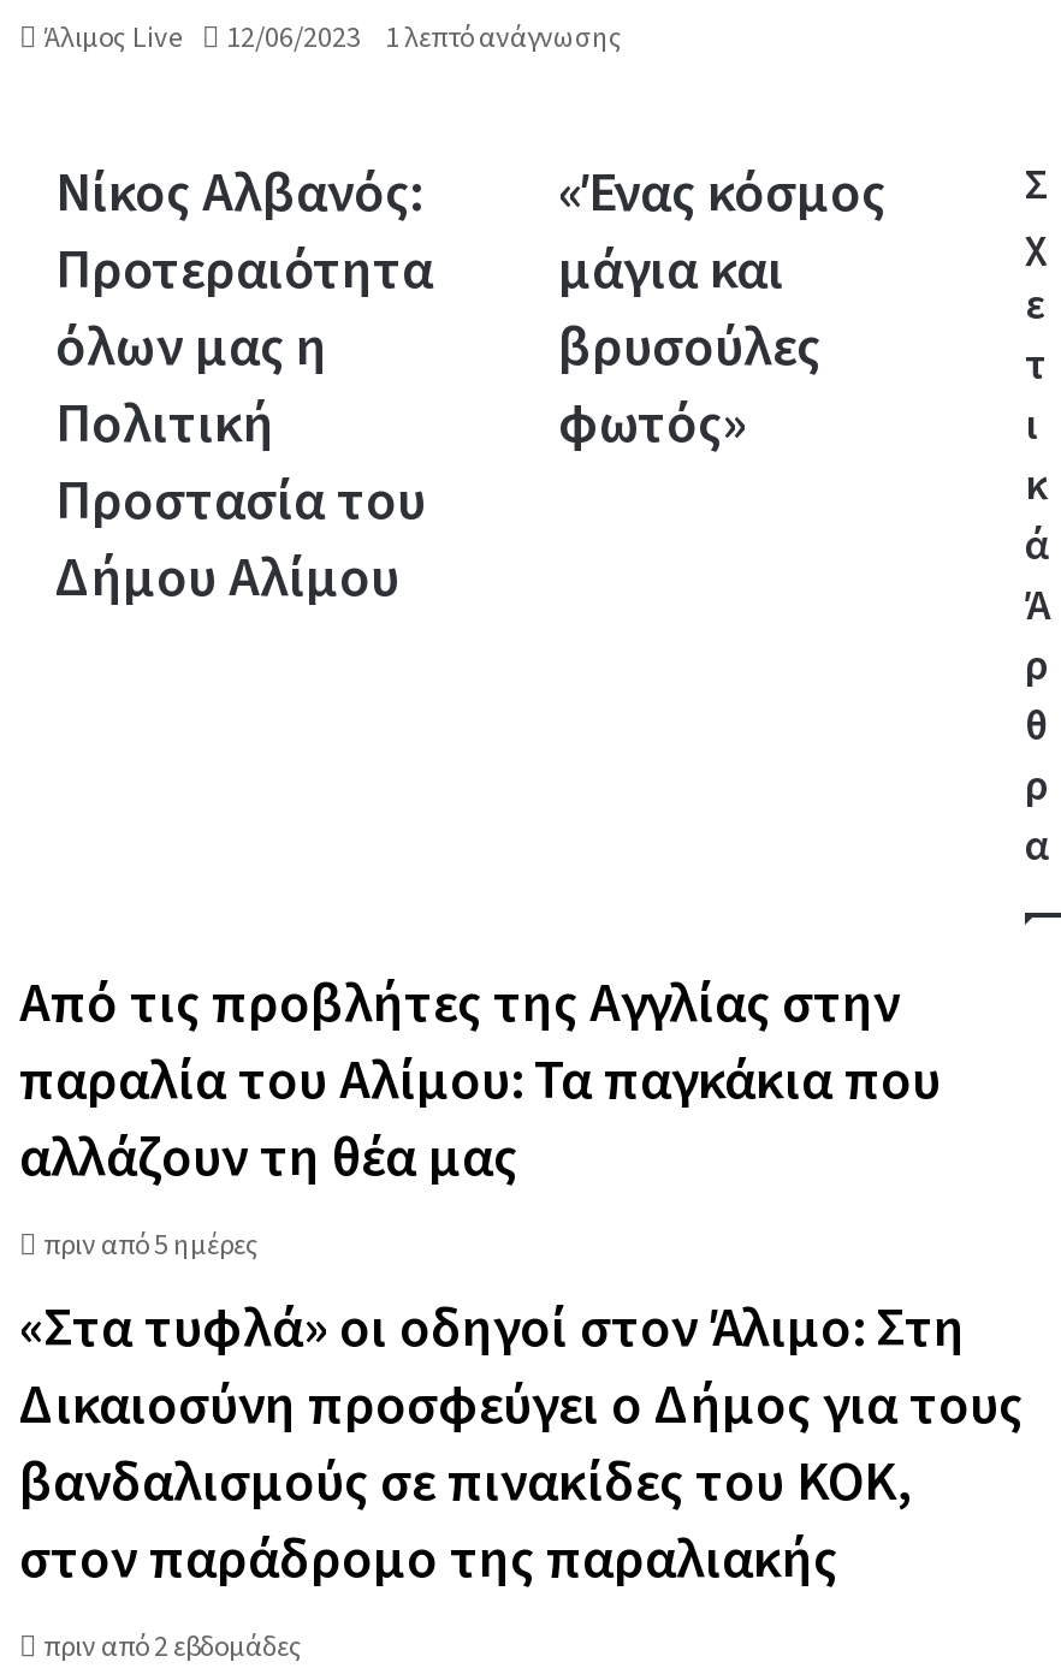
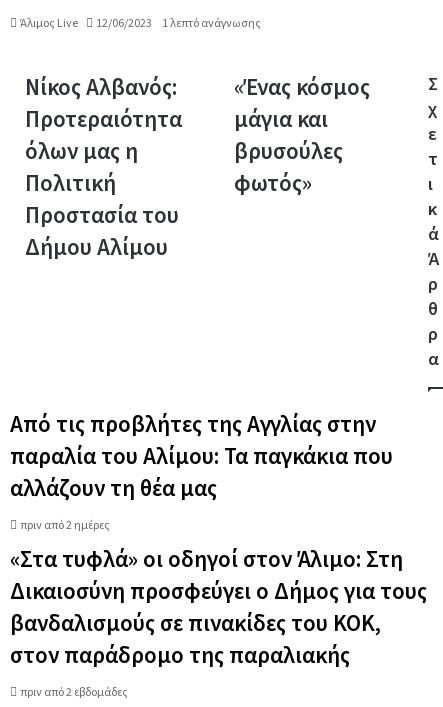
- πριν από 5 ημέρες
+ πριν από 2 ημέρες
